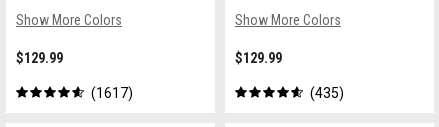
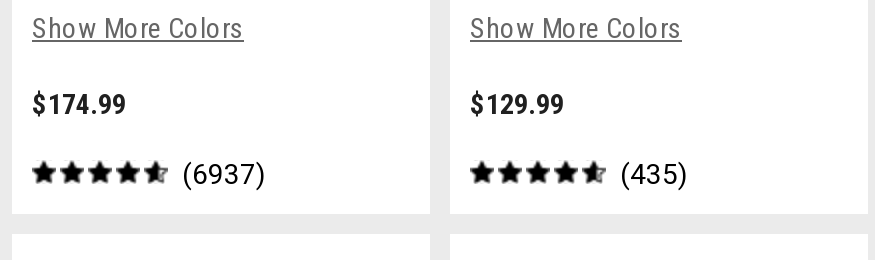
- $129.99
+ $174.99

- 1617
+ 6937
